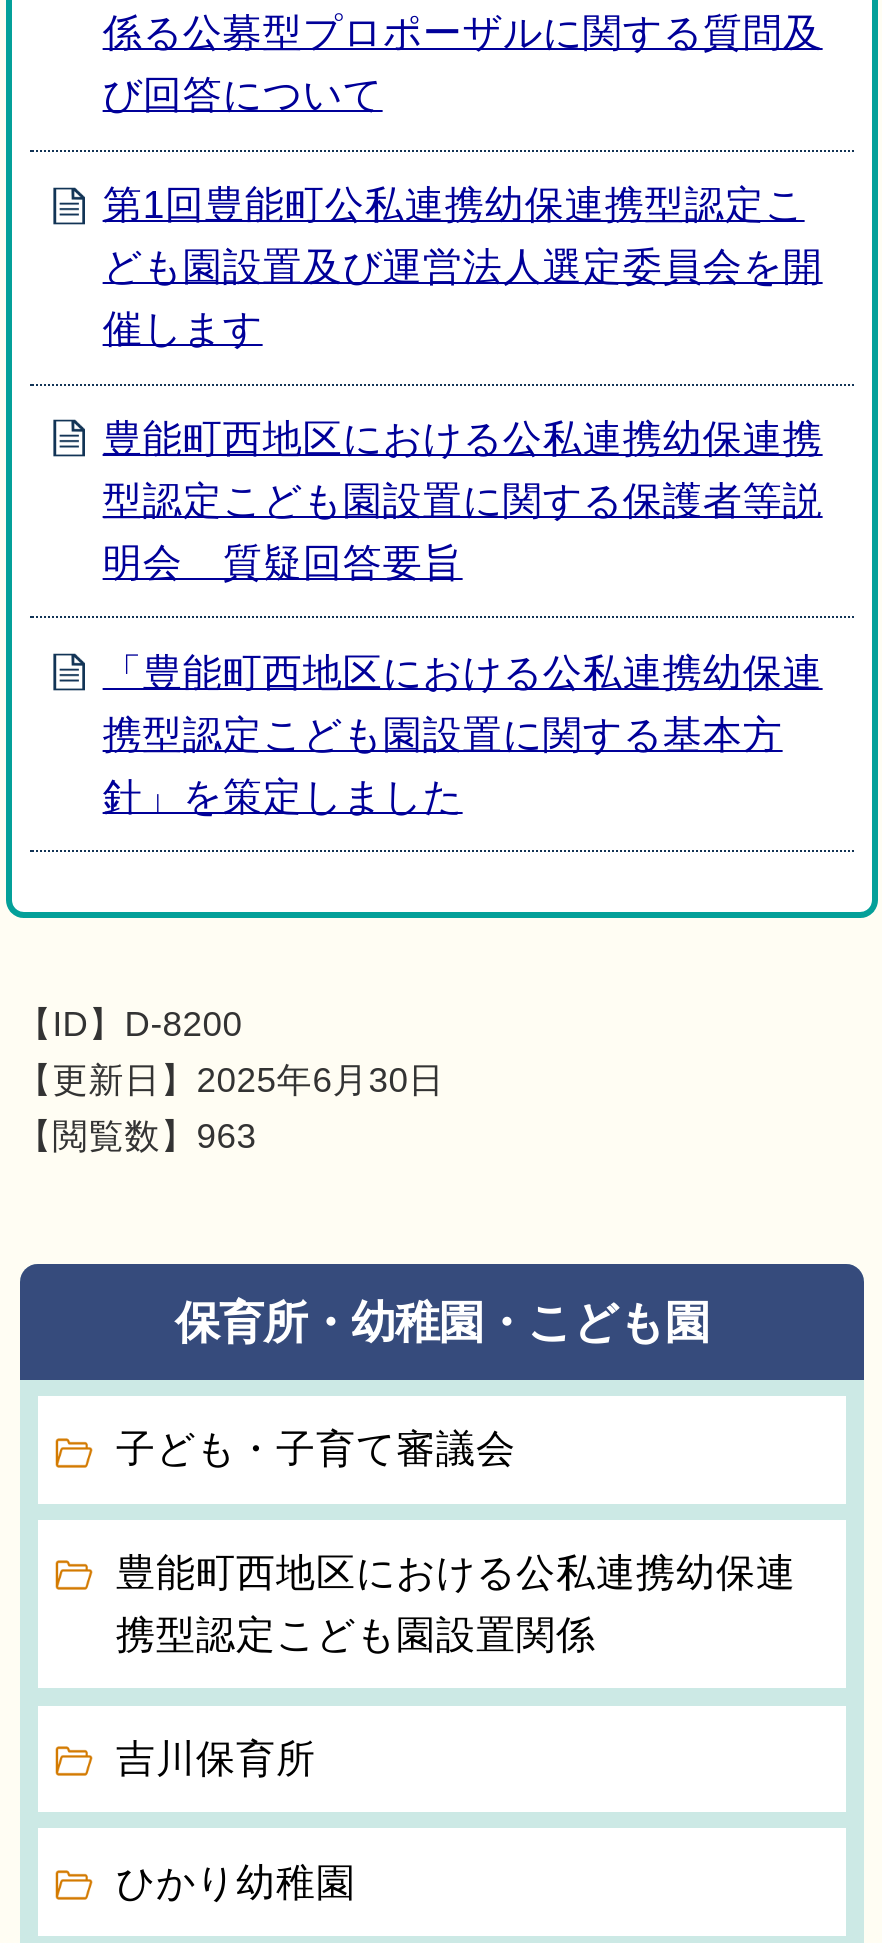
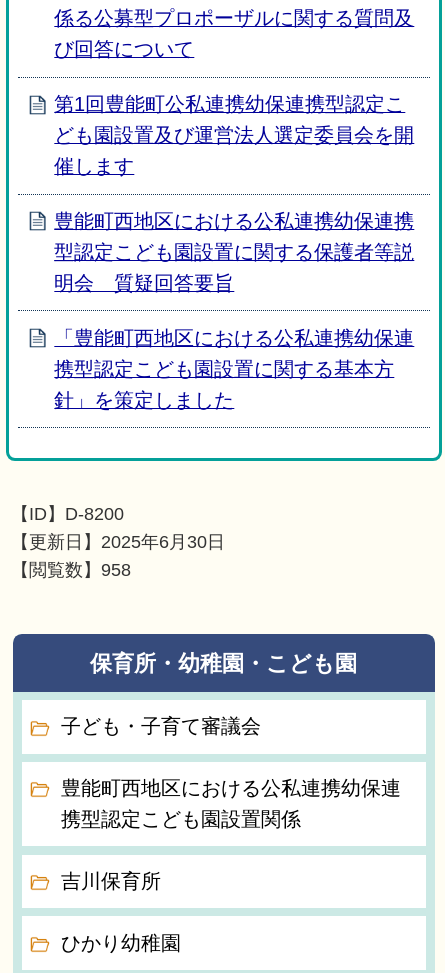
- 【閲覧数】963
+ 【閲覧数】958
